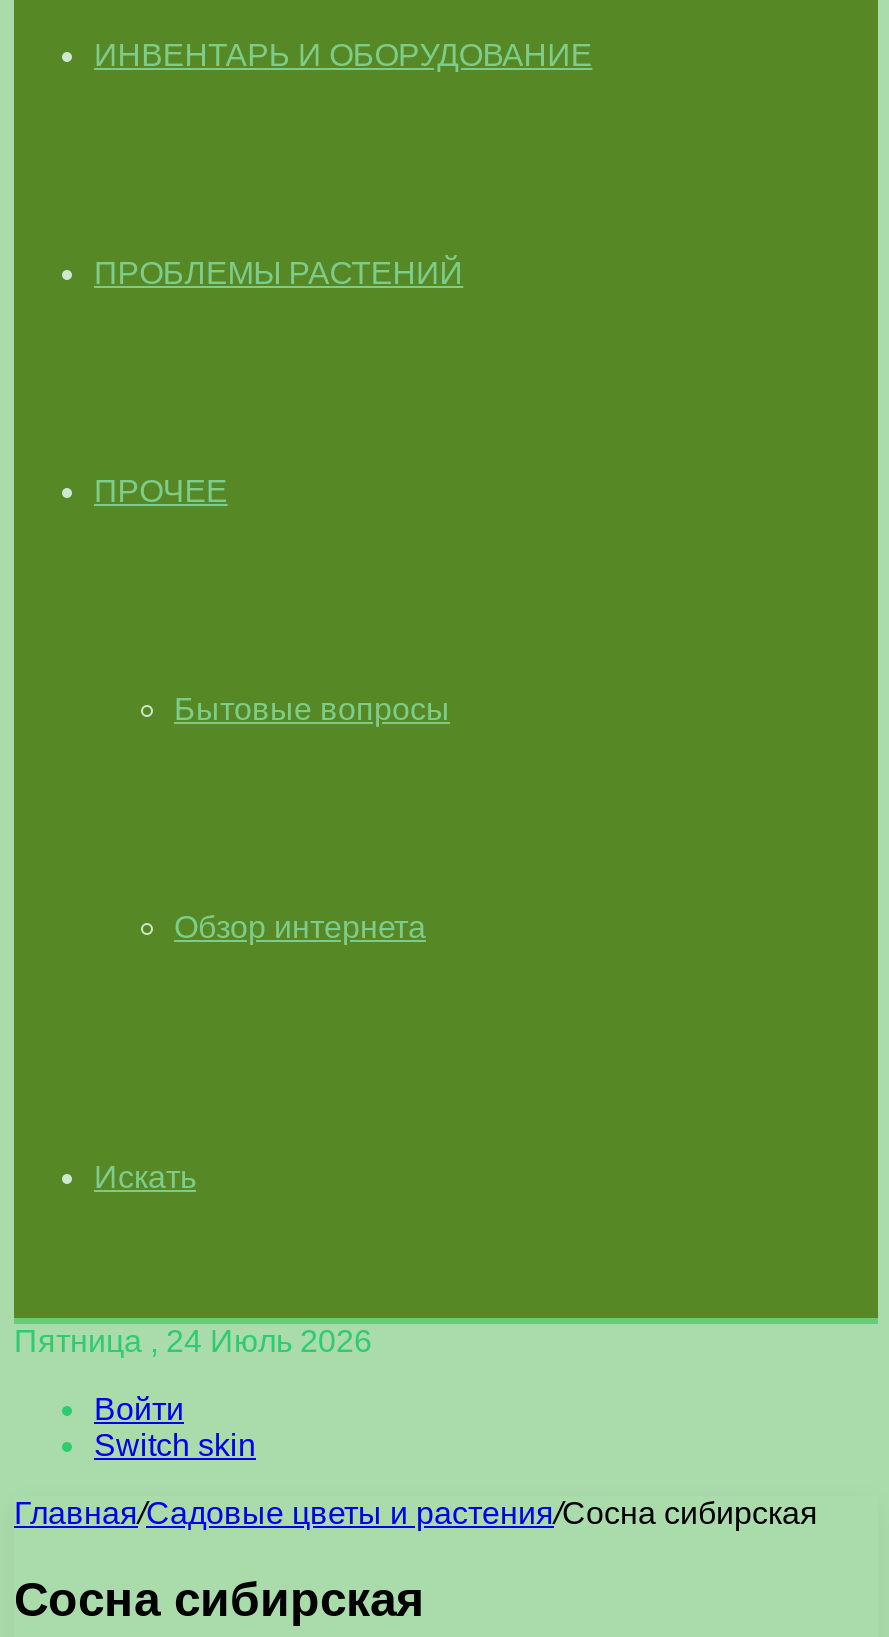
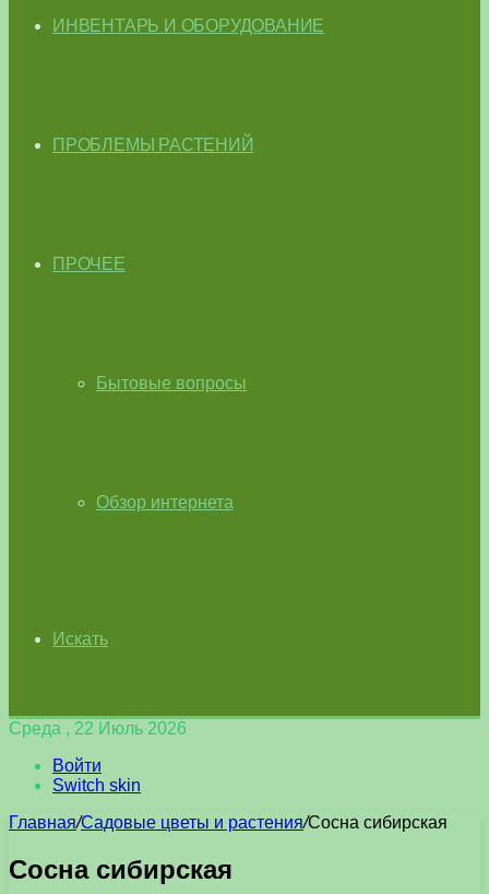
- Пятница , 24 Июль 2026
+ Среда , 22 Июль 2026
